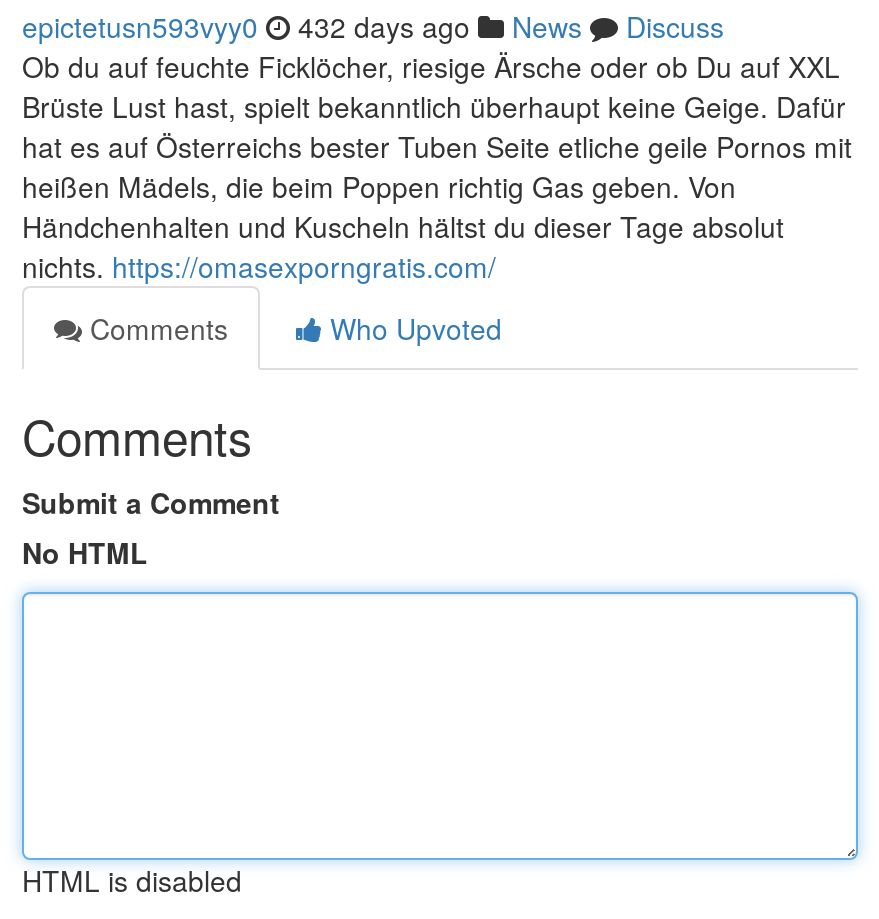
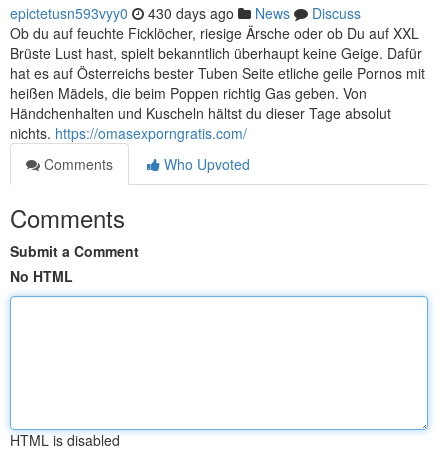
- epictetusn593vyy0 432 days ago News Discuss
+ epictetusn593vyy0 430 days ago News Discuss
